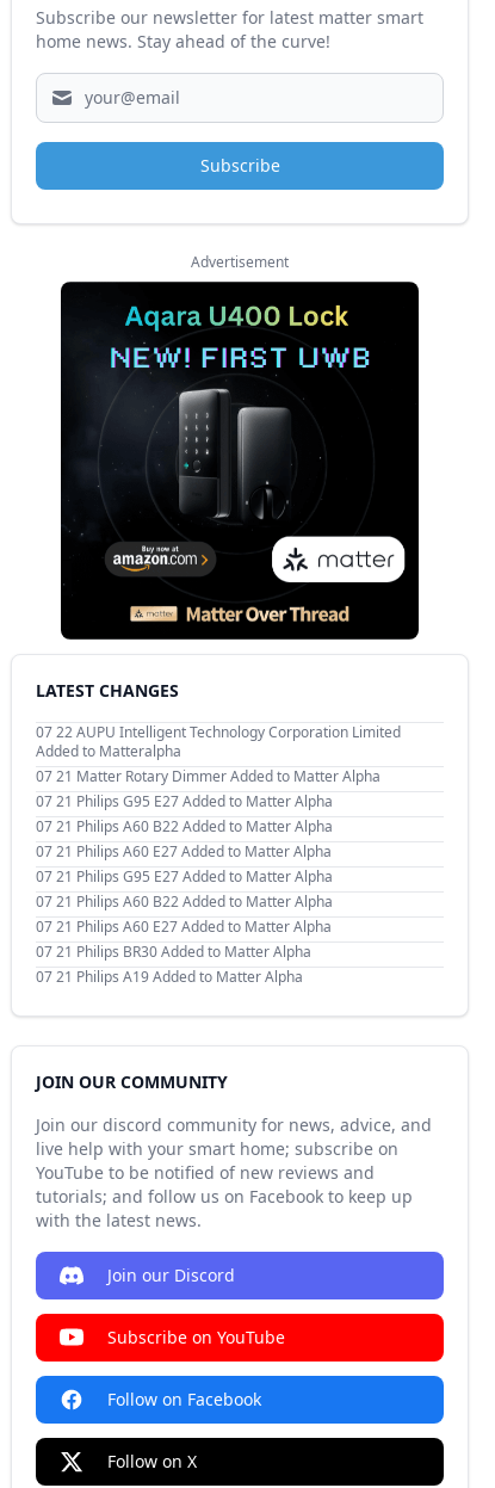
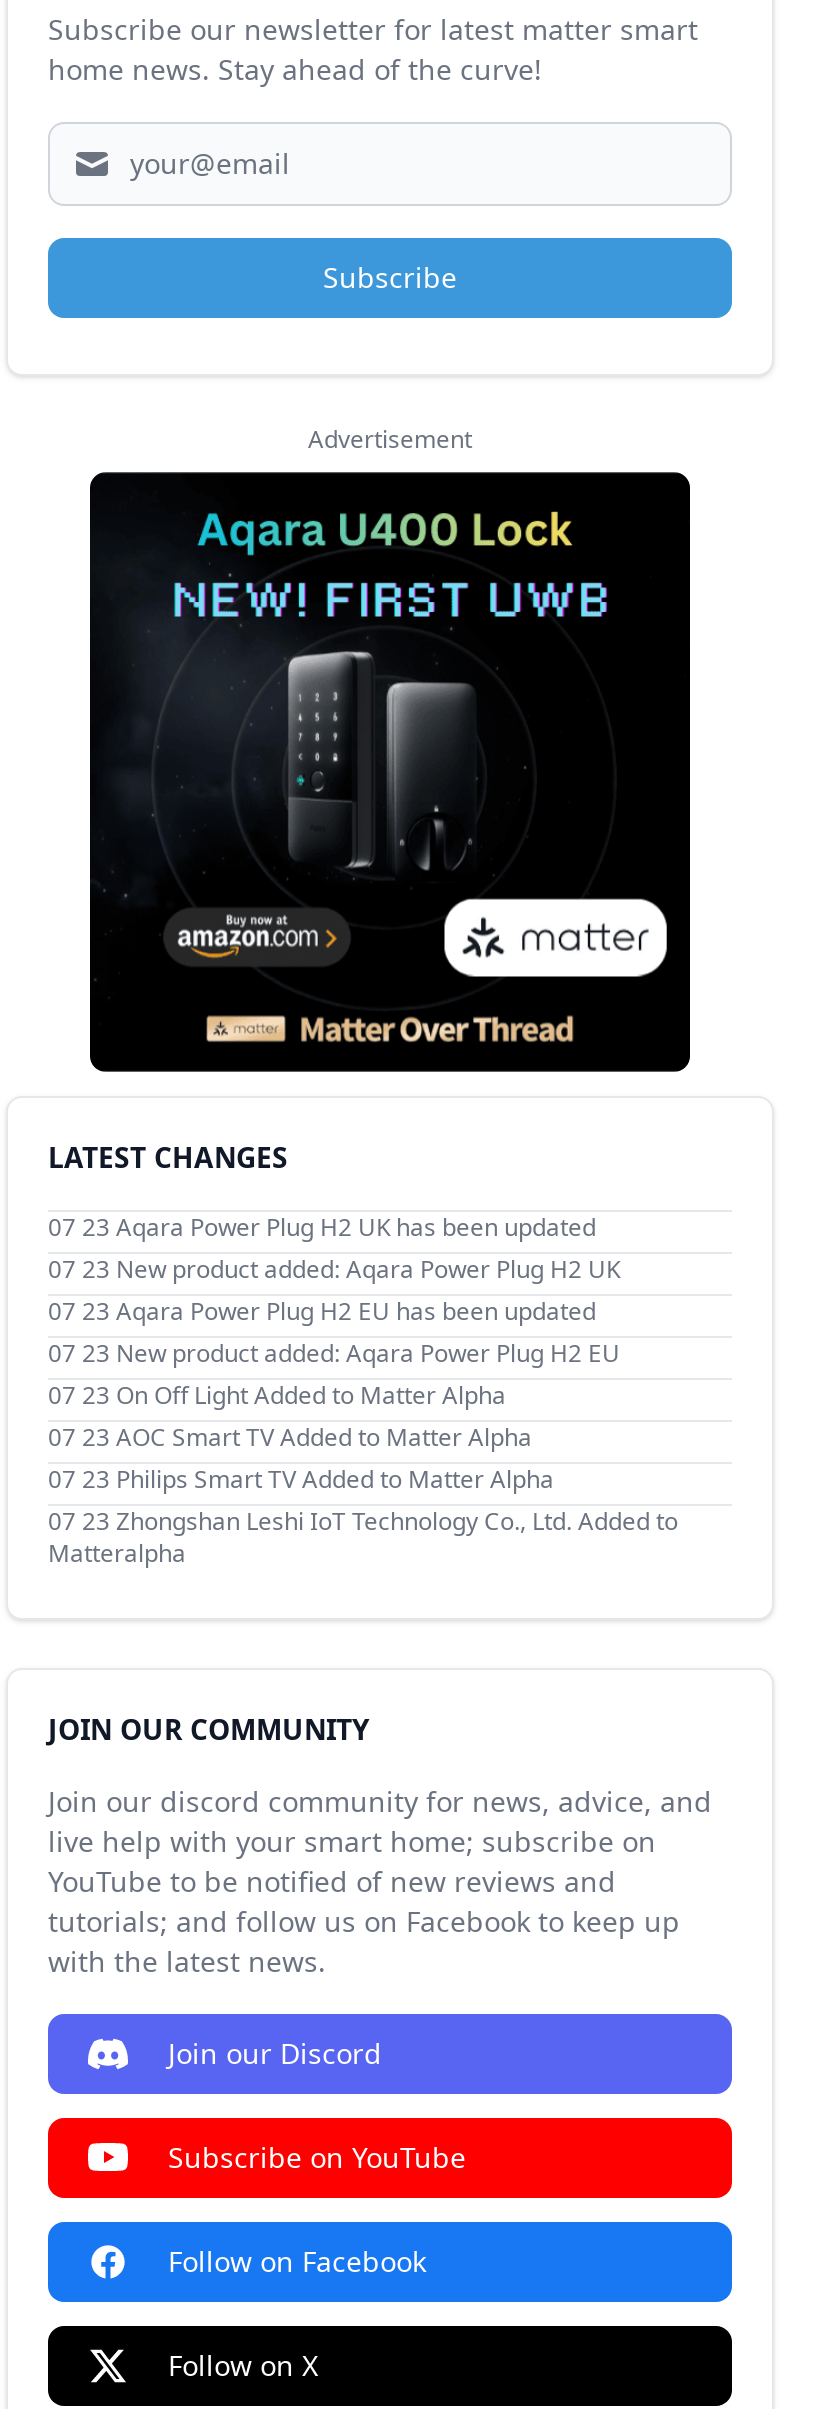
- 07 22 AUPU Intelligent Technology Corporation Limited‌
- Added to Matteralpha
- 07 21 Matter Rotary Dimmer Added to Matter Alpha
- 07 21 Philips G95 E27 Added to Matter Alpha
- 07 21 Philips A60 B22 Added to Matter Alpha
- 07 21 Philips A60 E27 Added to Matter Alpha
- 07 21 Philips G95 E27 Added to Matter Alpha
- 07 21 Philips A60 B22 Added to Matter Alpha
- 07 21 Philips A60 E27 Added to Matter Alpha
- 07 21 Philips BR30 Added to Matter Alpha
- 07 21 Philips A19 Added to Matter Alpha
+ 07 23 Aqara Power Plug H2 UK has been updated
+ 07 23 New product added: Aqara Power Plug H2 UK
+ 07 23 Aqara Power Plug H2 EU has been updated
+ 07 23 New product added: Aqara Power Plug H2 EU
+ 07 23 On Off Light Added to Matter Alpha
+ 07 23 AOC Smart TV Added to Matter Alpha
+ 07 23 Philips Smart TV Added to Matter Alpha
+ 07 23 Zhongshan Leshi IoT Technology Co., Ltd. Added to
+ Matteralpha
